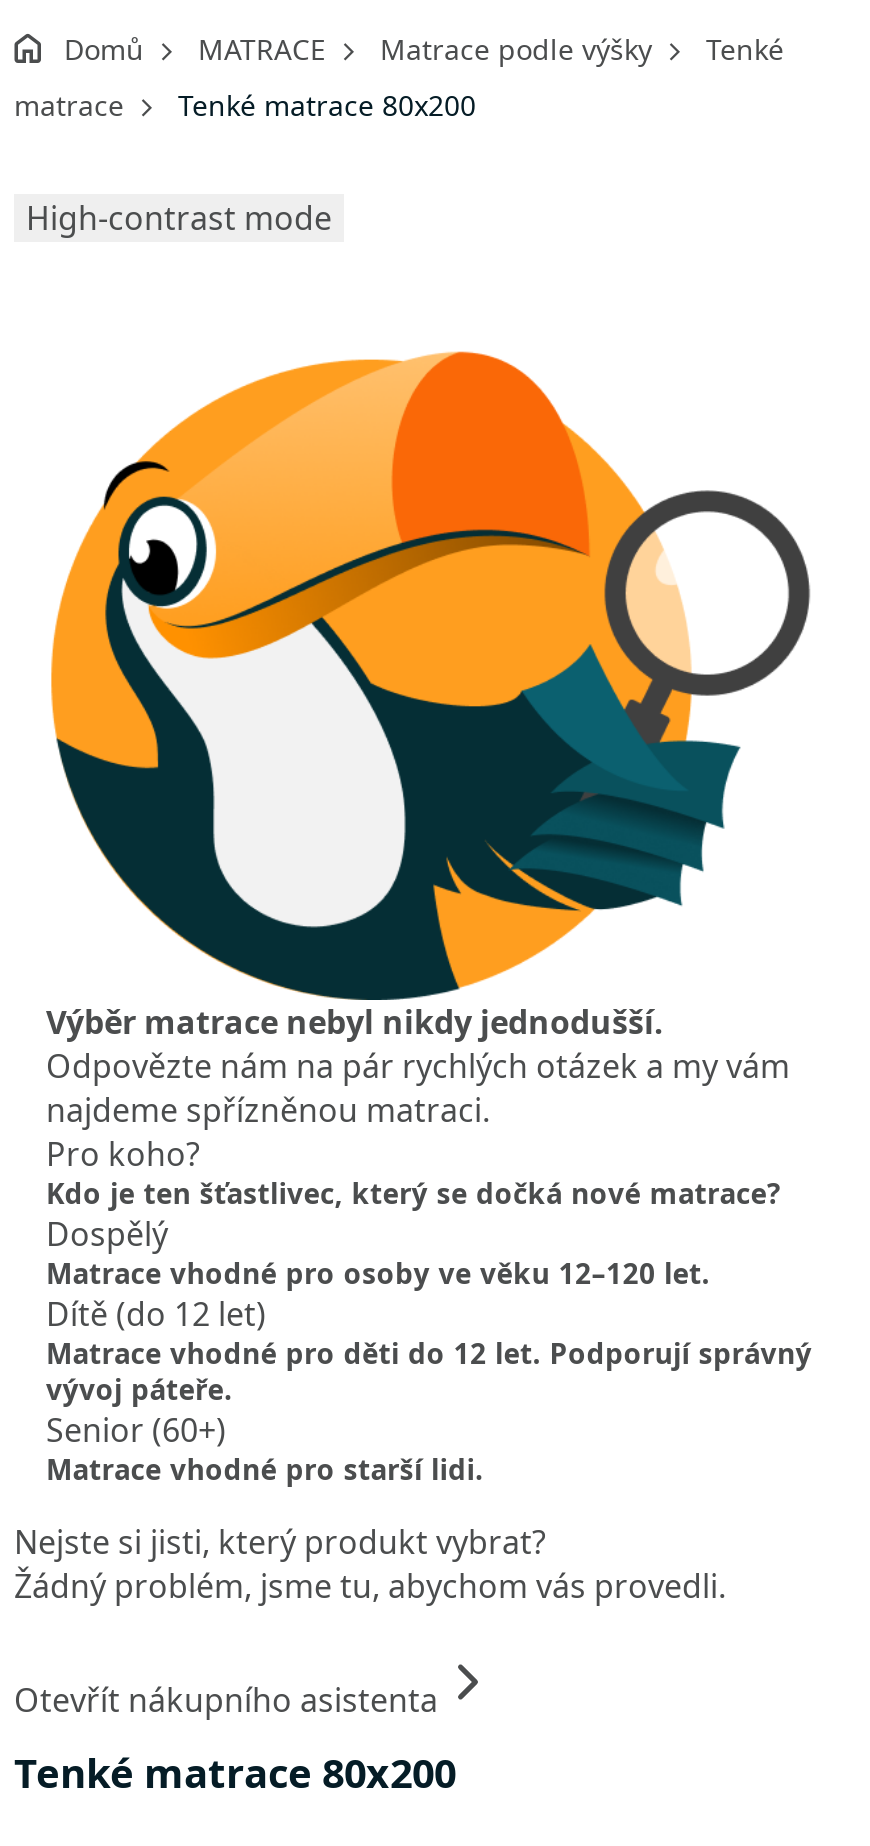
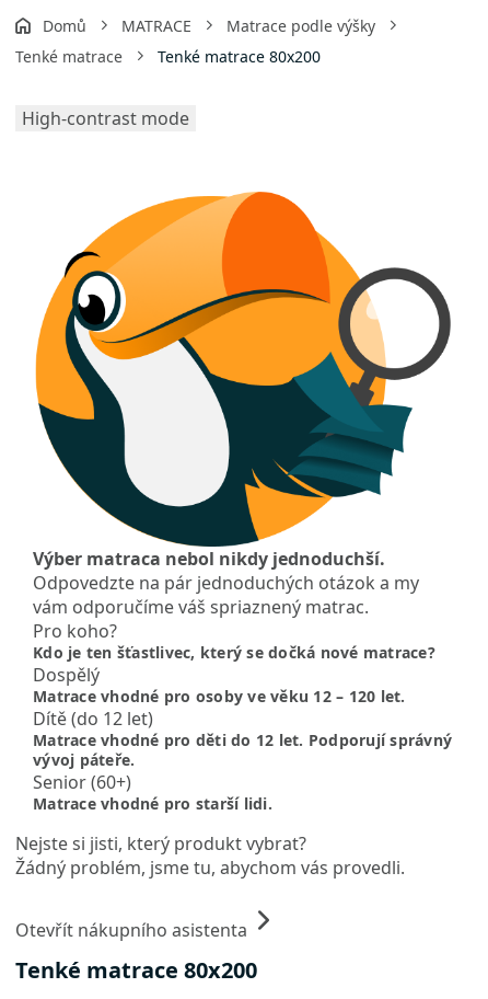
- Výběr matrace nebyl nikdy jednodušší.
- Odpovězte nám na pár rychlých otázek a my vám
- najdeme spřízněnou matraci.
+ Výber matraca nebol nikdy jednoduchší.
+ Odpovedzte na pár jednoduchých otázok a my
+ vám odporučíme váš spriaznený matrac.

- Matrace vhodné pro osoby ve věku 12–120 let.
+ Matrace vhodné pro osoby ve věku 12 – 120 let.
